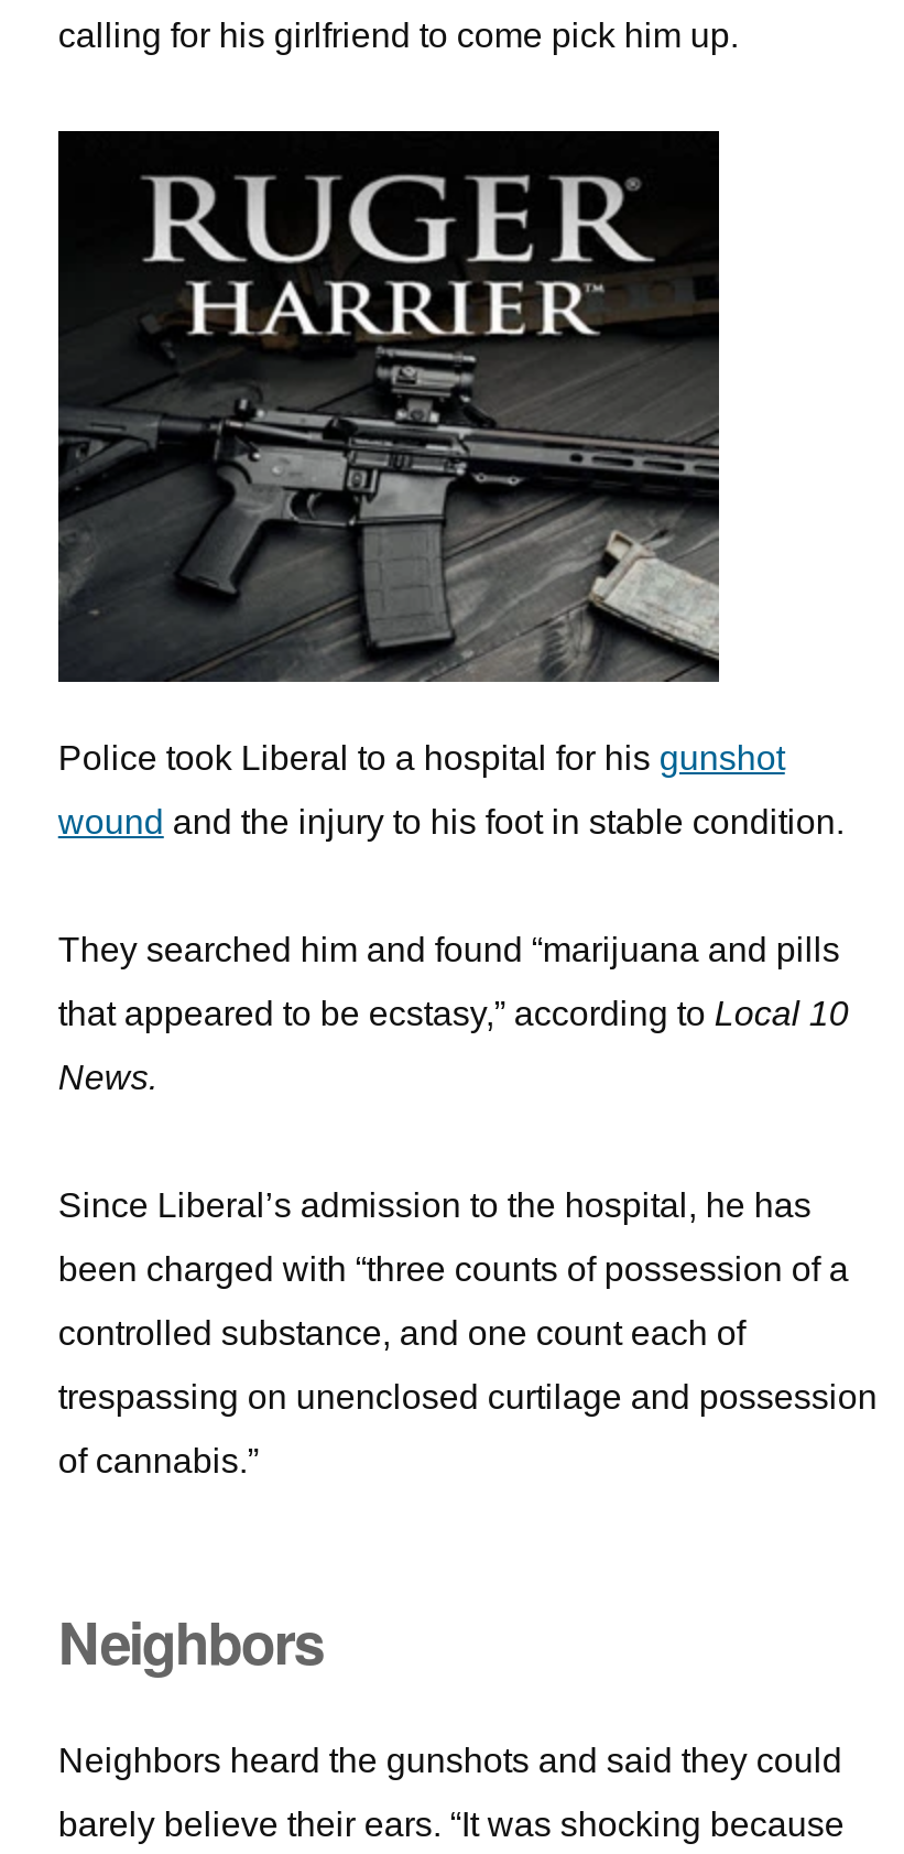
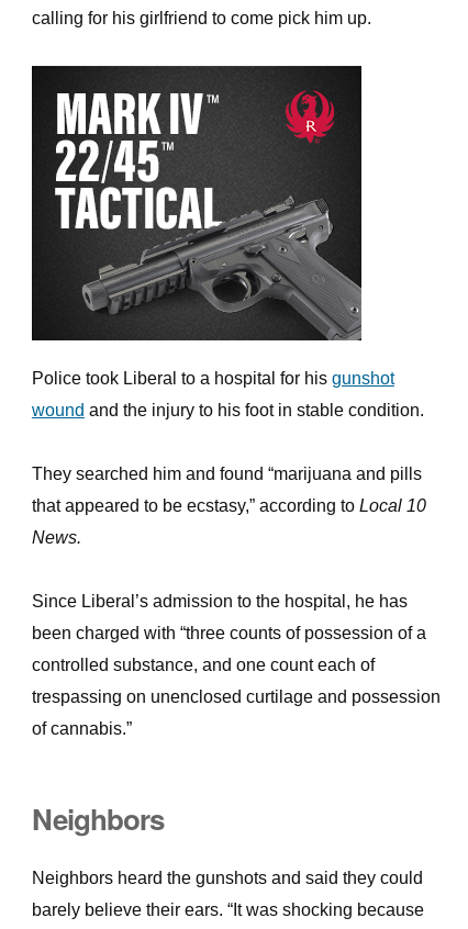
- [image]
+ [image]
